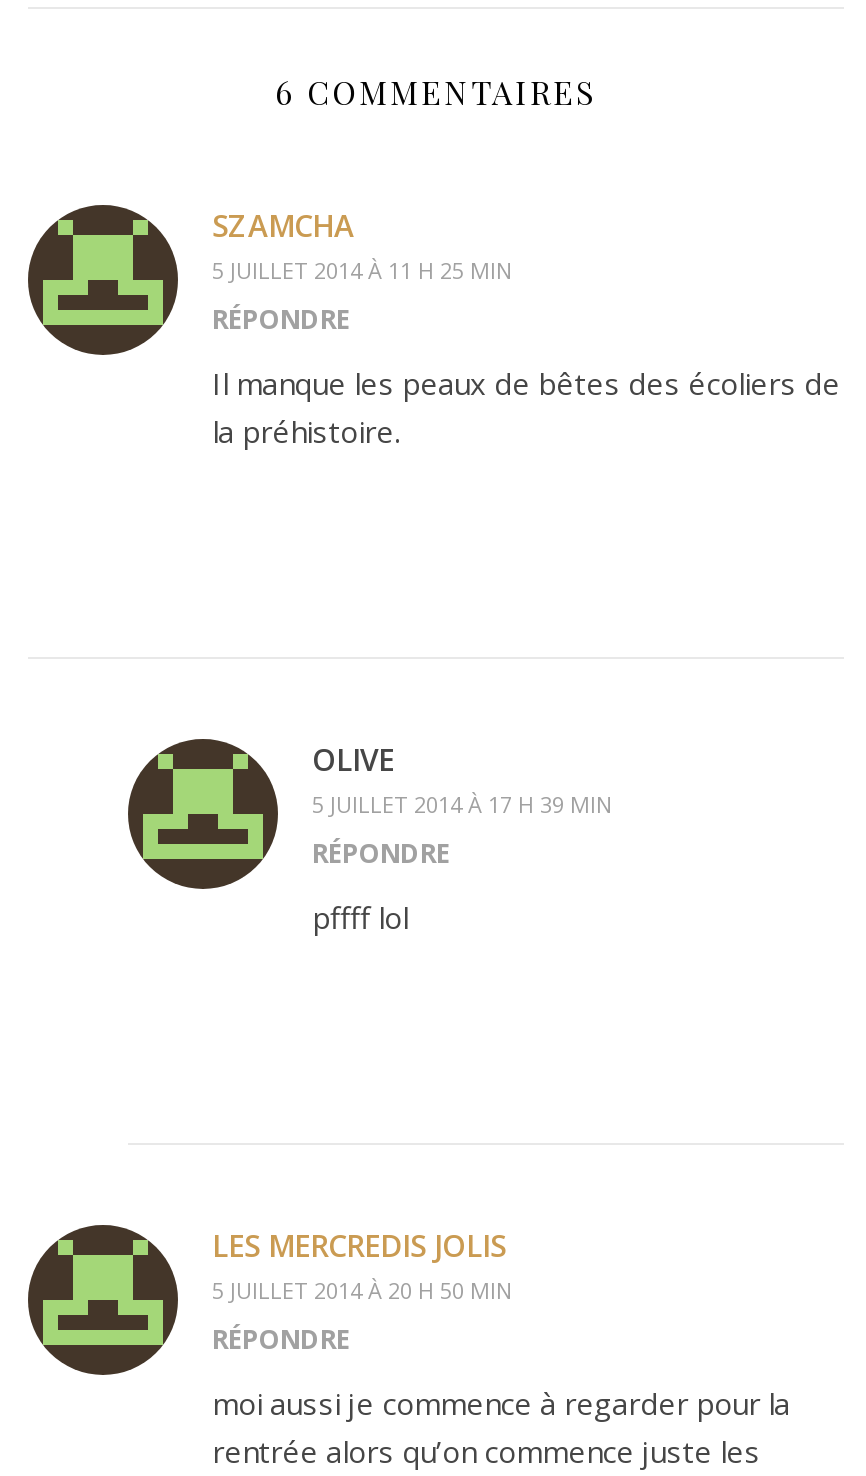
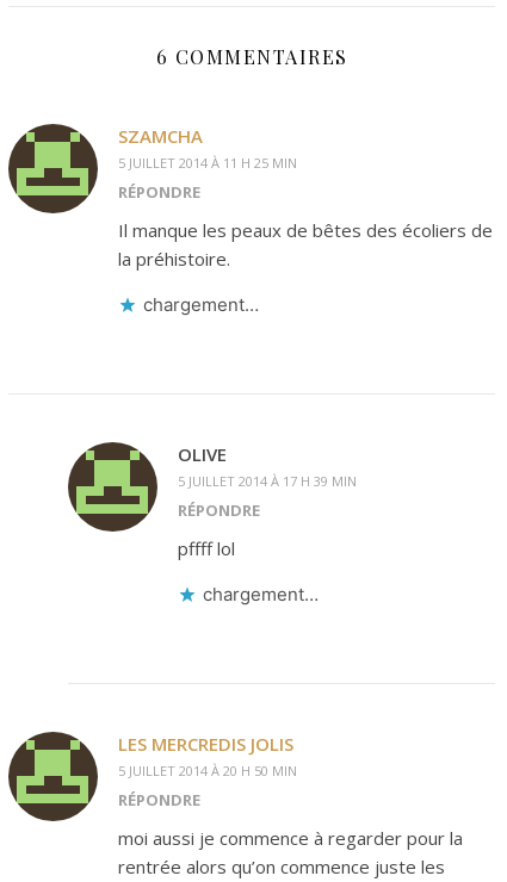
+ chargement…

+ chargement…
